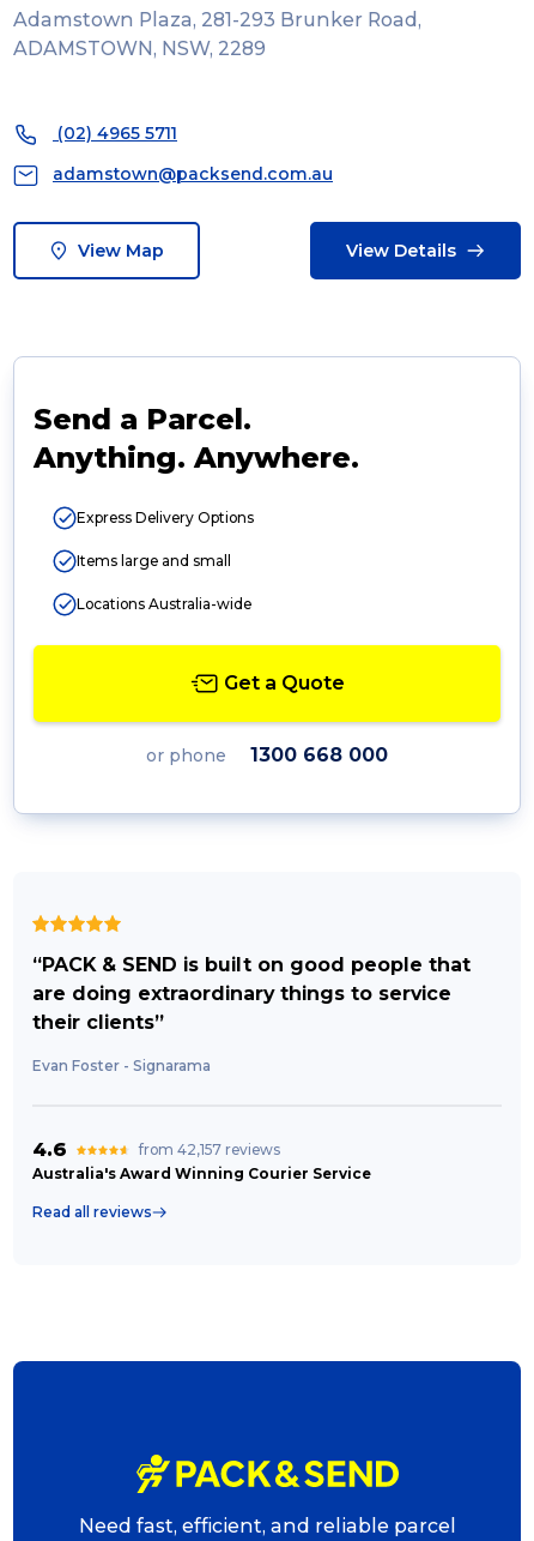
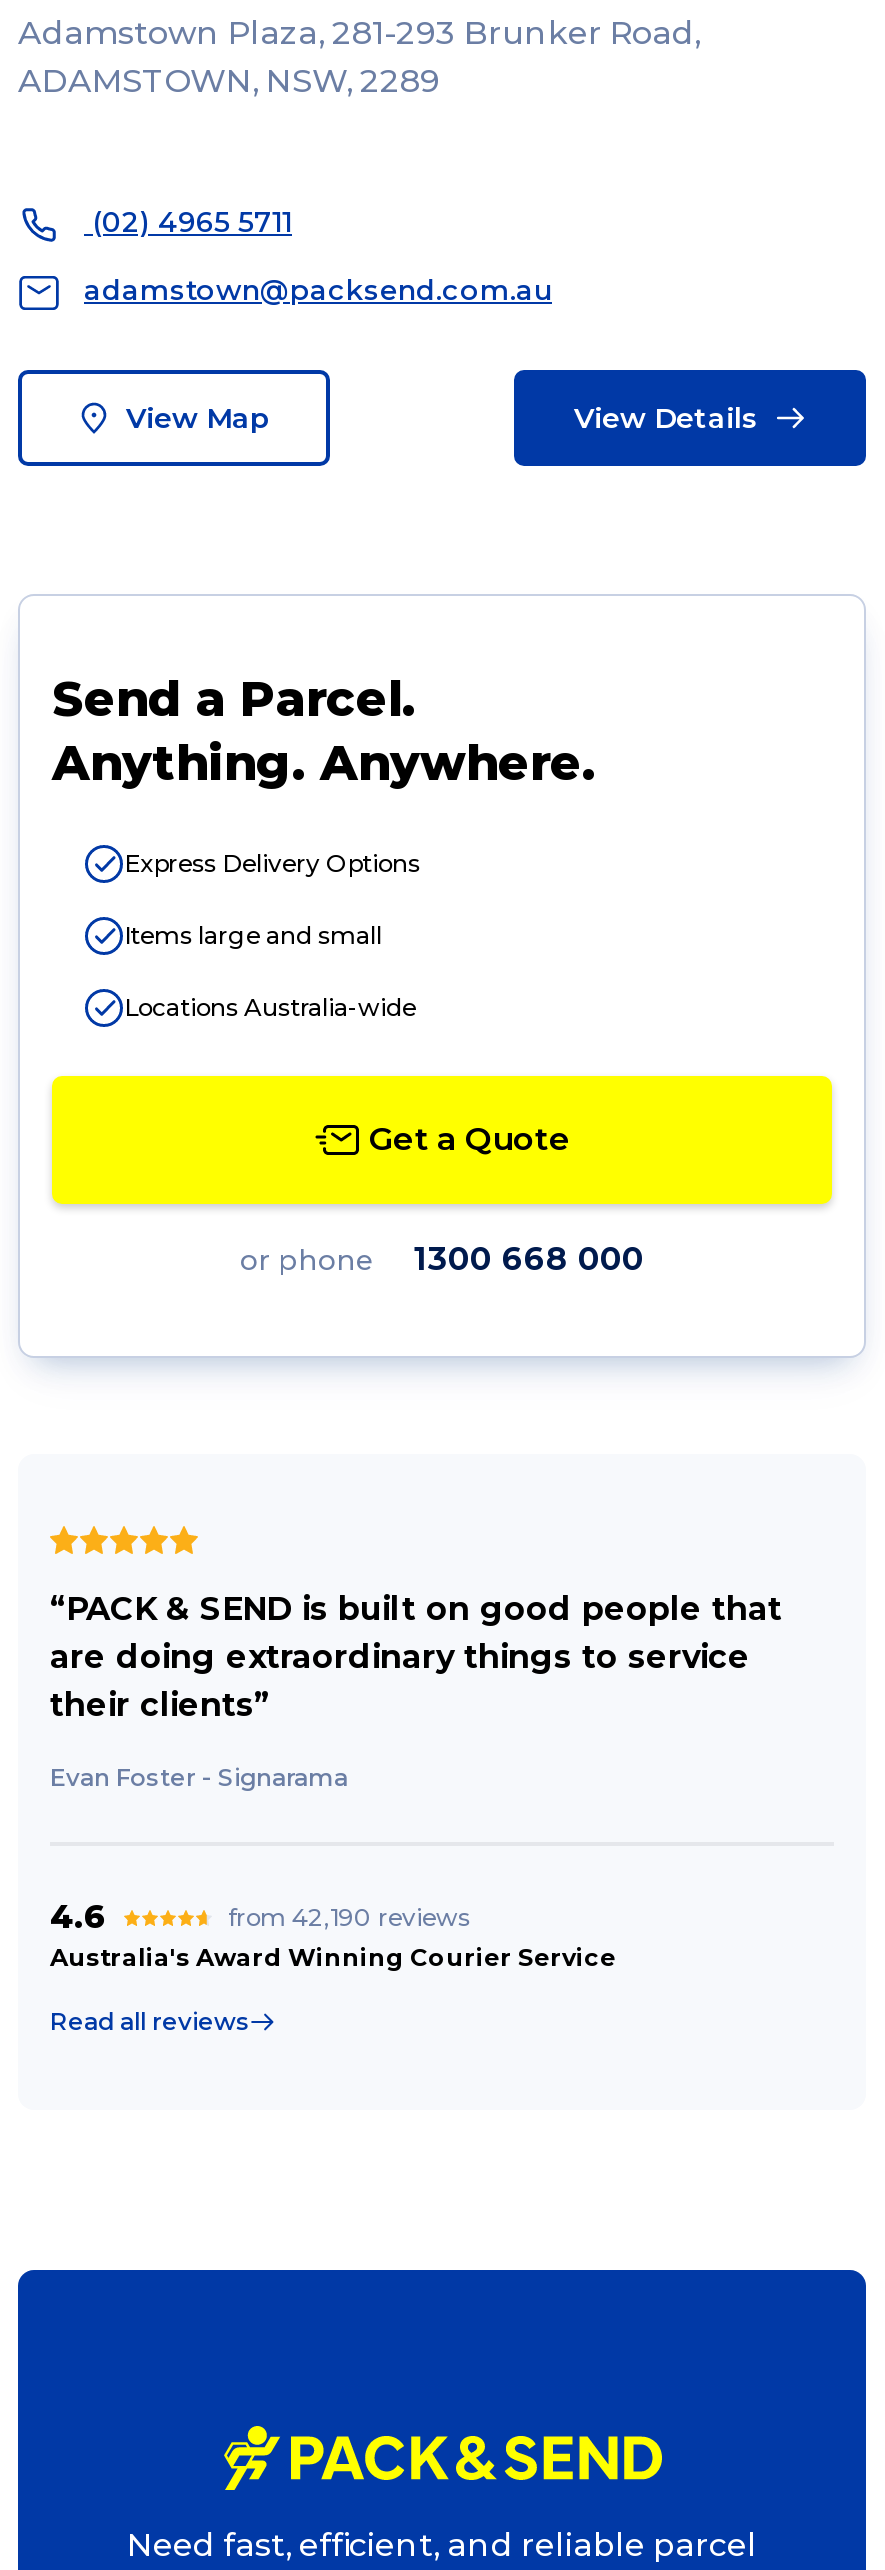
- from 42,157 reviews
+ from 42,190 reviews
